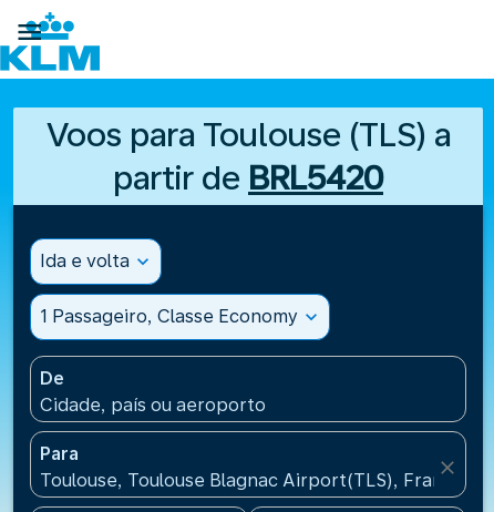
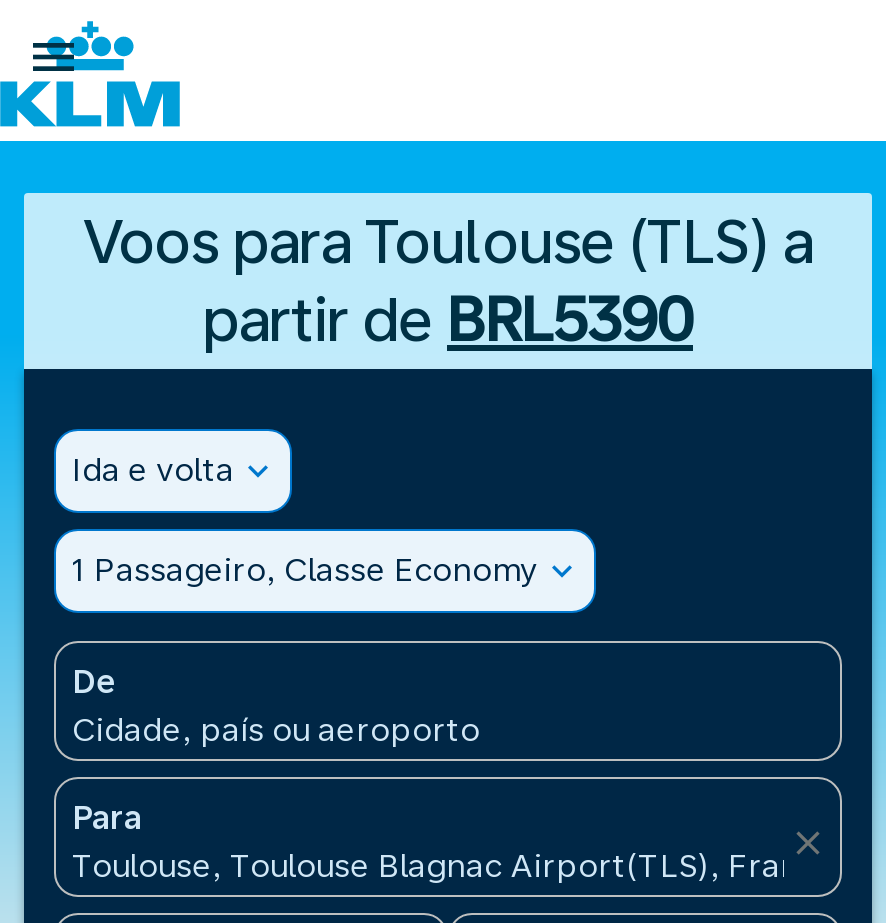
- partir de BRL5420
+ partir de BRL5390
